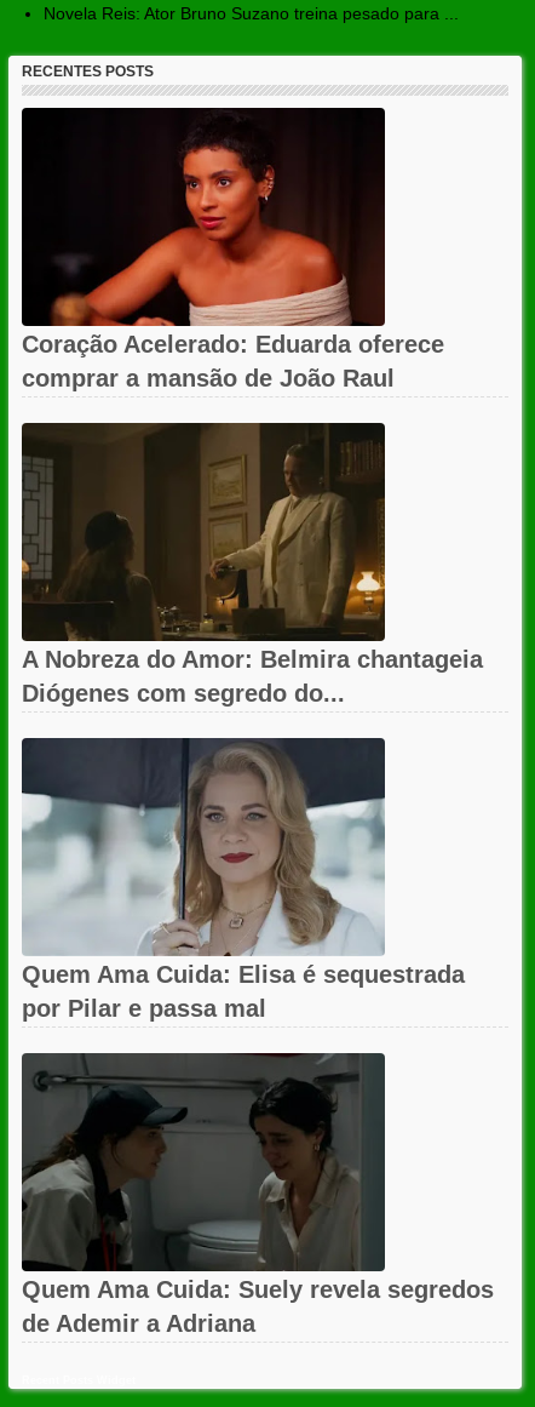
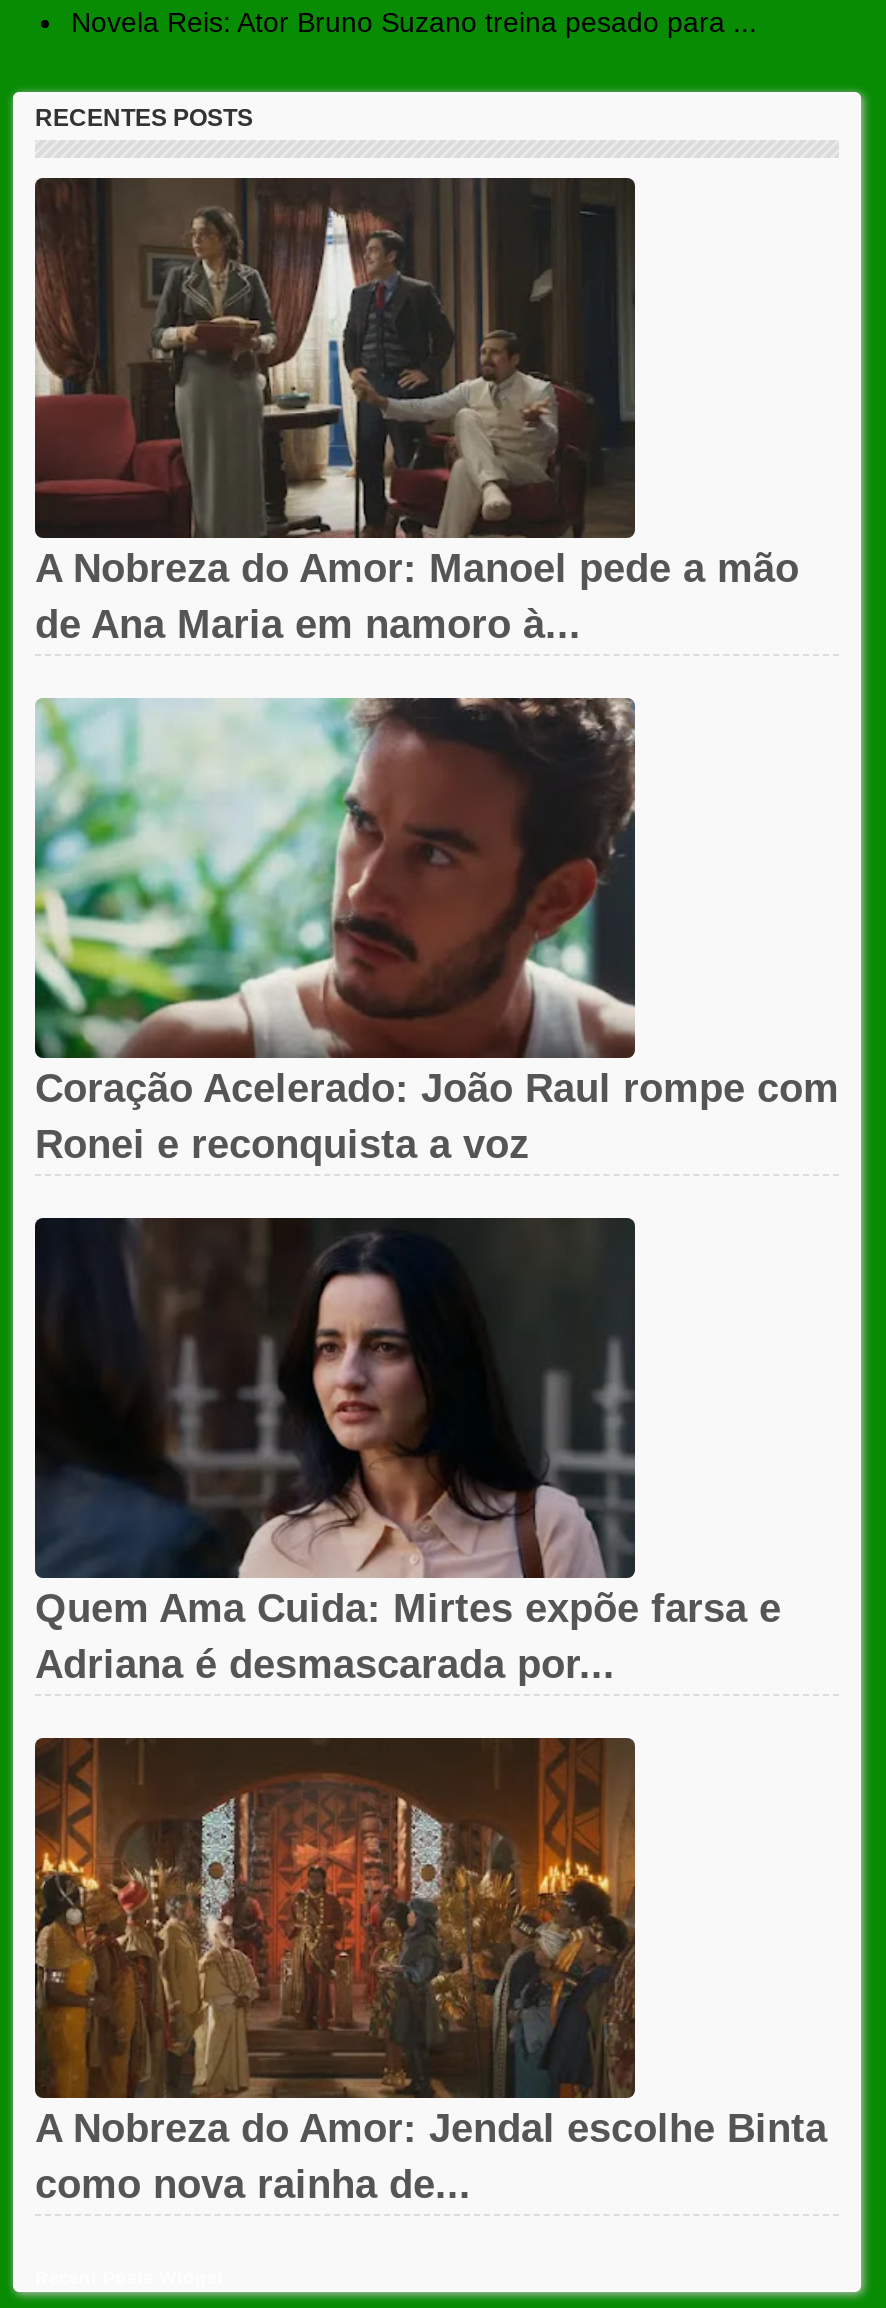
- [image]
- Coração Acelerado: Eduarda oferece
- comprar a mansão de João Raul
+ [image]
+ A Nobreza do Amor: Manoel pede a mão
+ de Ana Maria em namoro à...

- [image]
- A Nobreza do Amor: Belmira chantageia
- Diógenes com segredo do...
+ [image]
+ Coração Acelerado: João Raul rompe com
+ Ronei e reconquista a voz

- [image]
- Quem Ama Cuida: Elisa é sequestrada
- por Pilar e passa mal
+ [image]
+ Quem Ama Cuida: Mirtes expõe farsa e
+ Adriana é desmascarada por...

- [image]
- Quem Ama Cuida: Suely revela segredos
- de Ademir a Adriana
+ [image]
+ A Nobreza do Amor: Jendal escolhe Binta
+ como nova rainha de...
